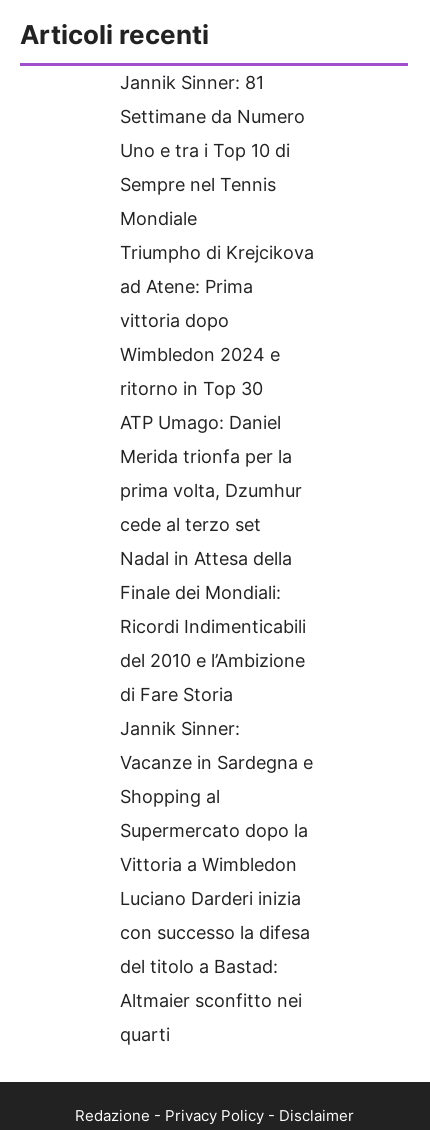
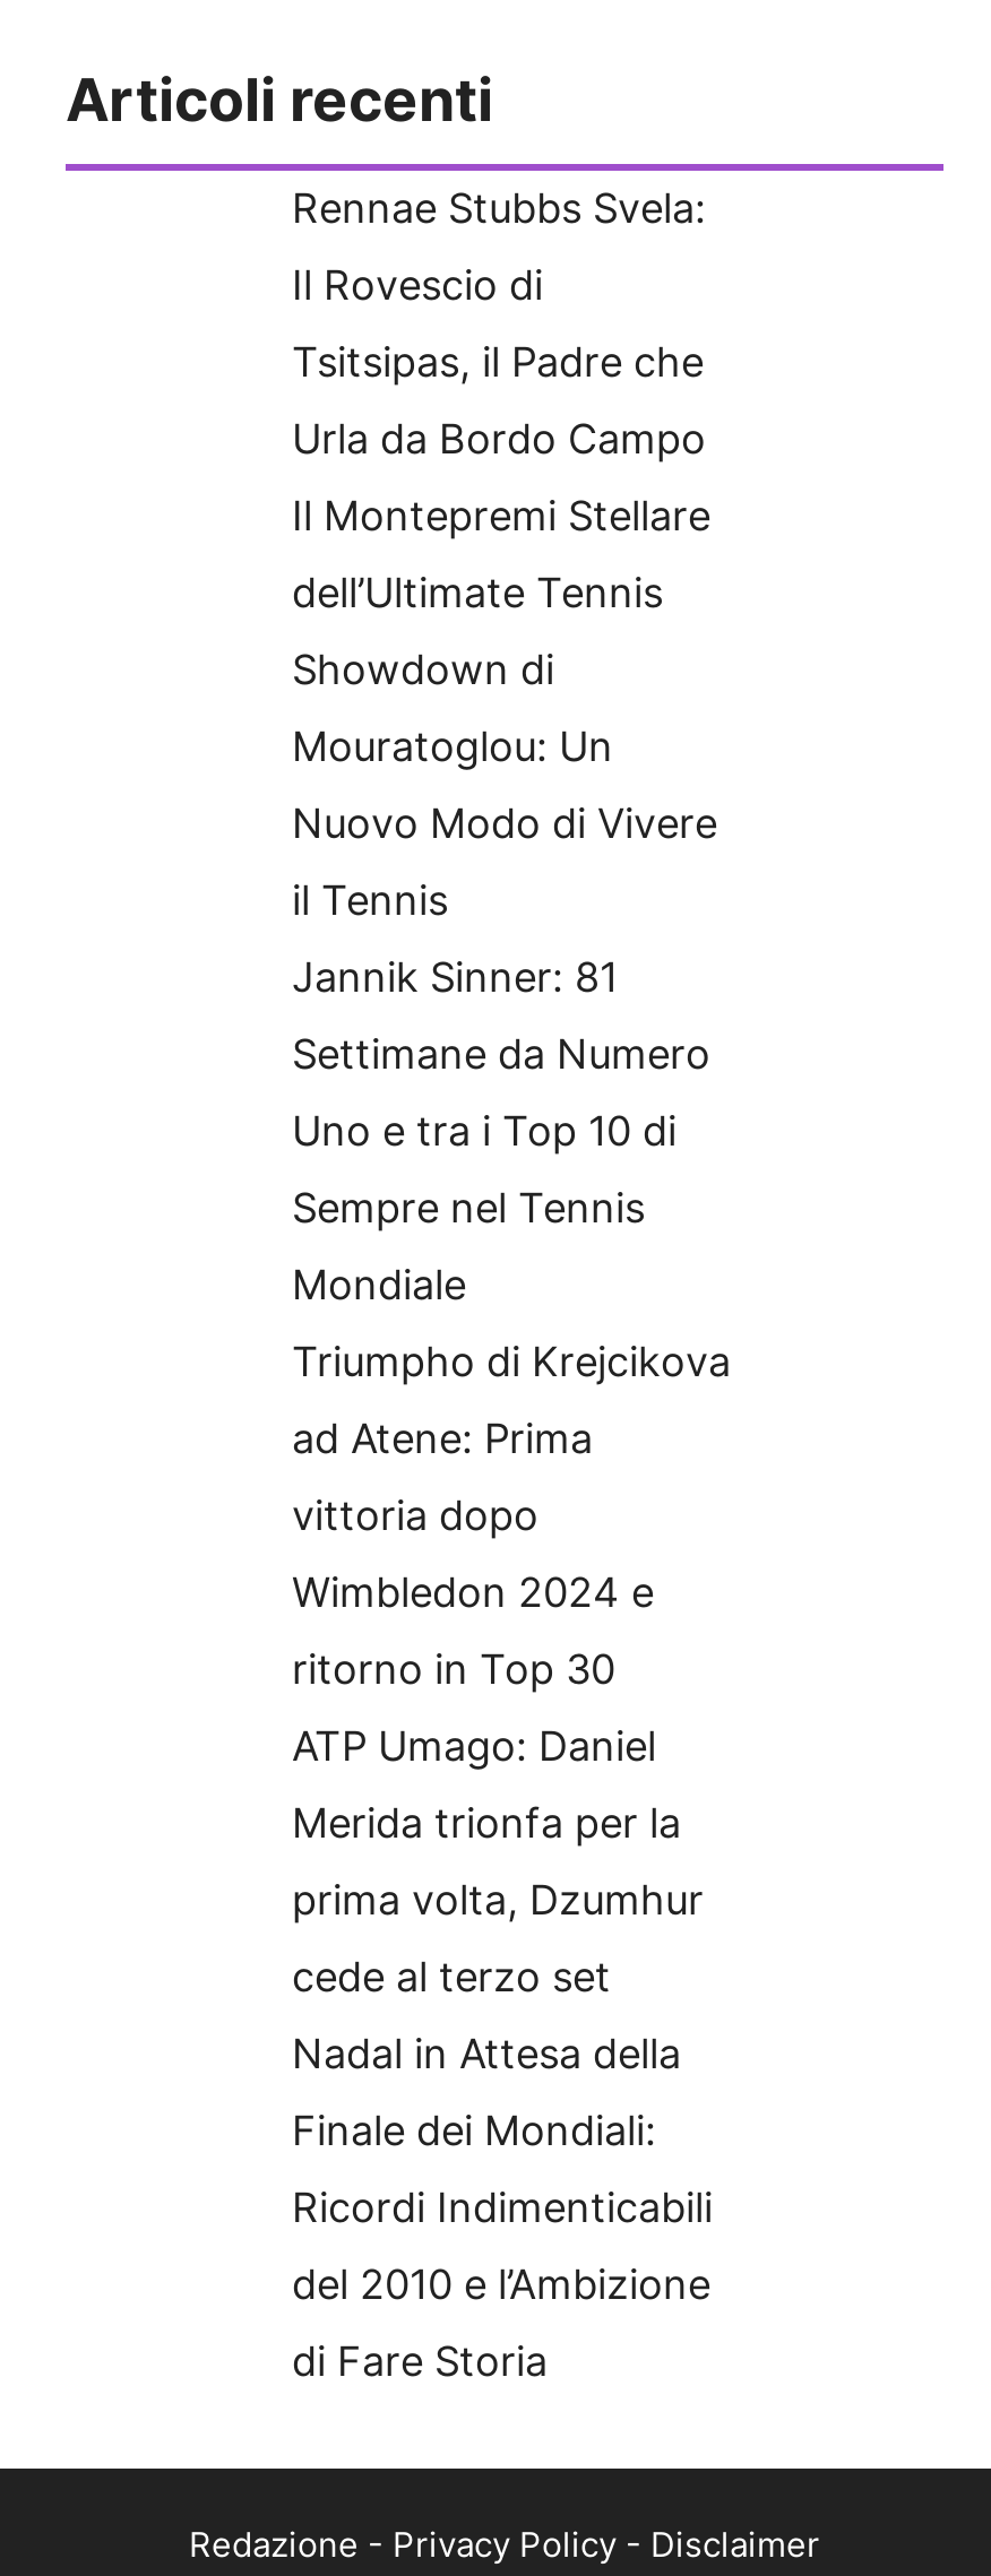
+ Rennae Stubbs Svela:
+ Il Rovescio di
+ Tsitsipas, il Padre che
+ Urla da Bordo Campo
+ Il Montepremi Stellare
+ dell’Ultimate Tennis
+ Showdown di
+ Mouratoglou: Un
+ Nuovo Modo di Vivere
+ il Tennis

moved down: Jannik Sinner: 81 | Settimane da Numero | Uno e tra i Top 10 di | ... | del 2010 e l’Ambizione | di Fare Storia

- Jannik Sinner:
- Vacanze in Sardegna e
- Shopping al
- Supermercato dopo la
- Vittoria a Wimbledon
- Luciano Darderi inizia
- con successo la difesa
- del titolo a Bastad:
- Altmaier sconfitto nei
- quarti
